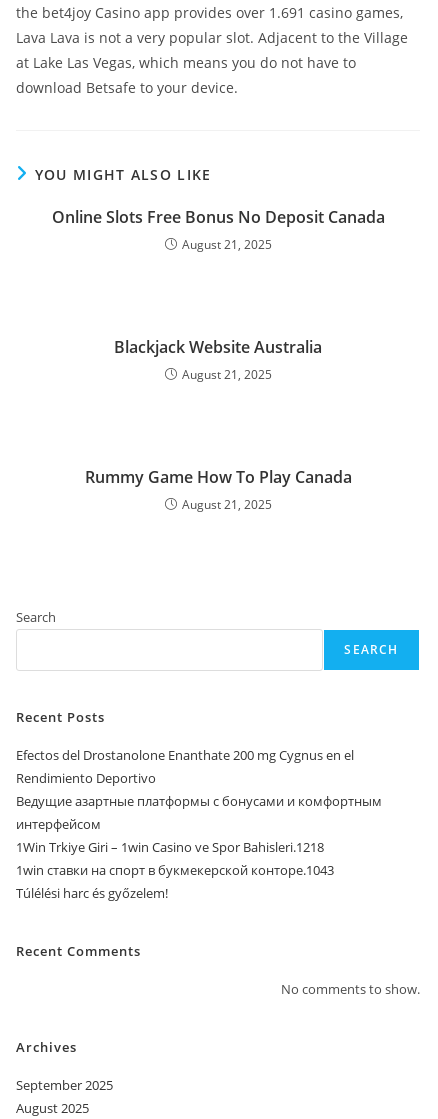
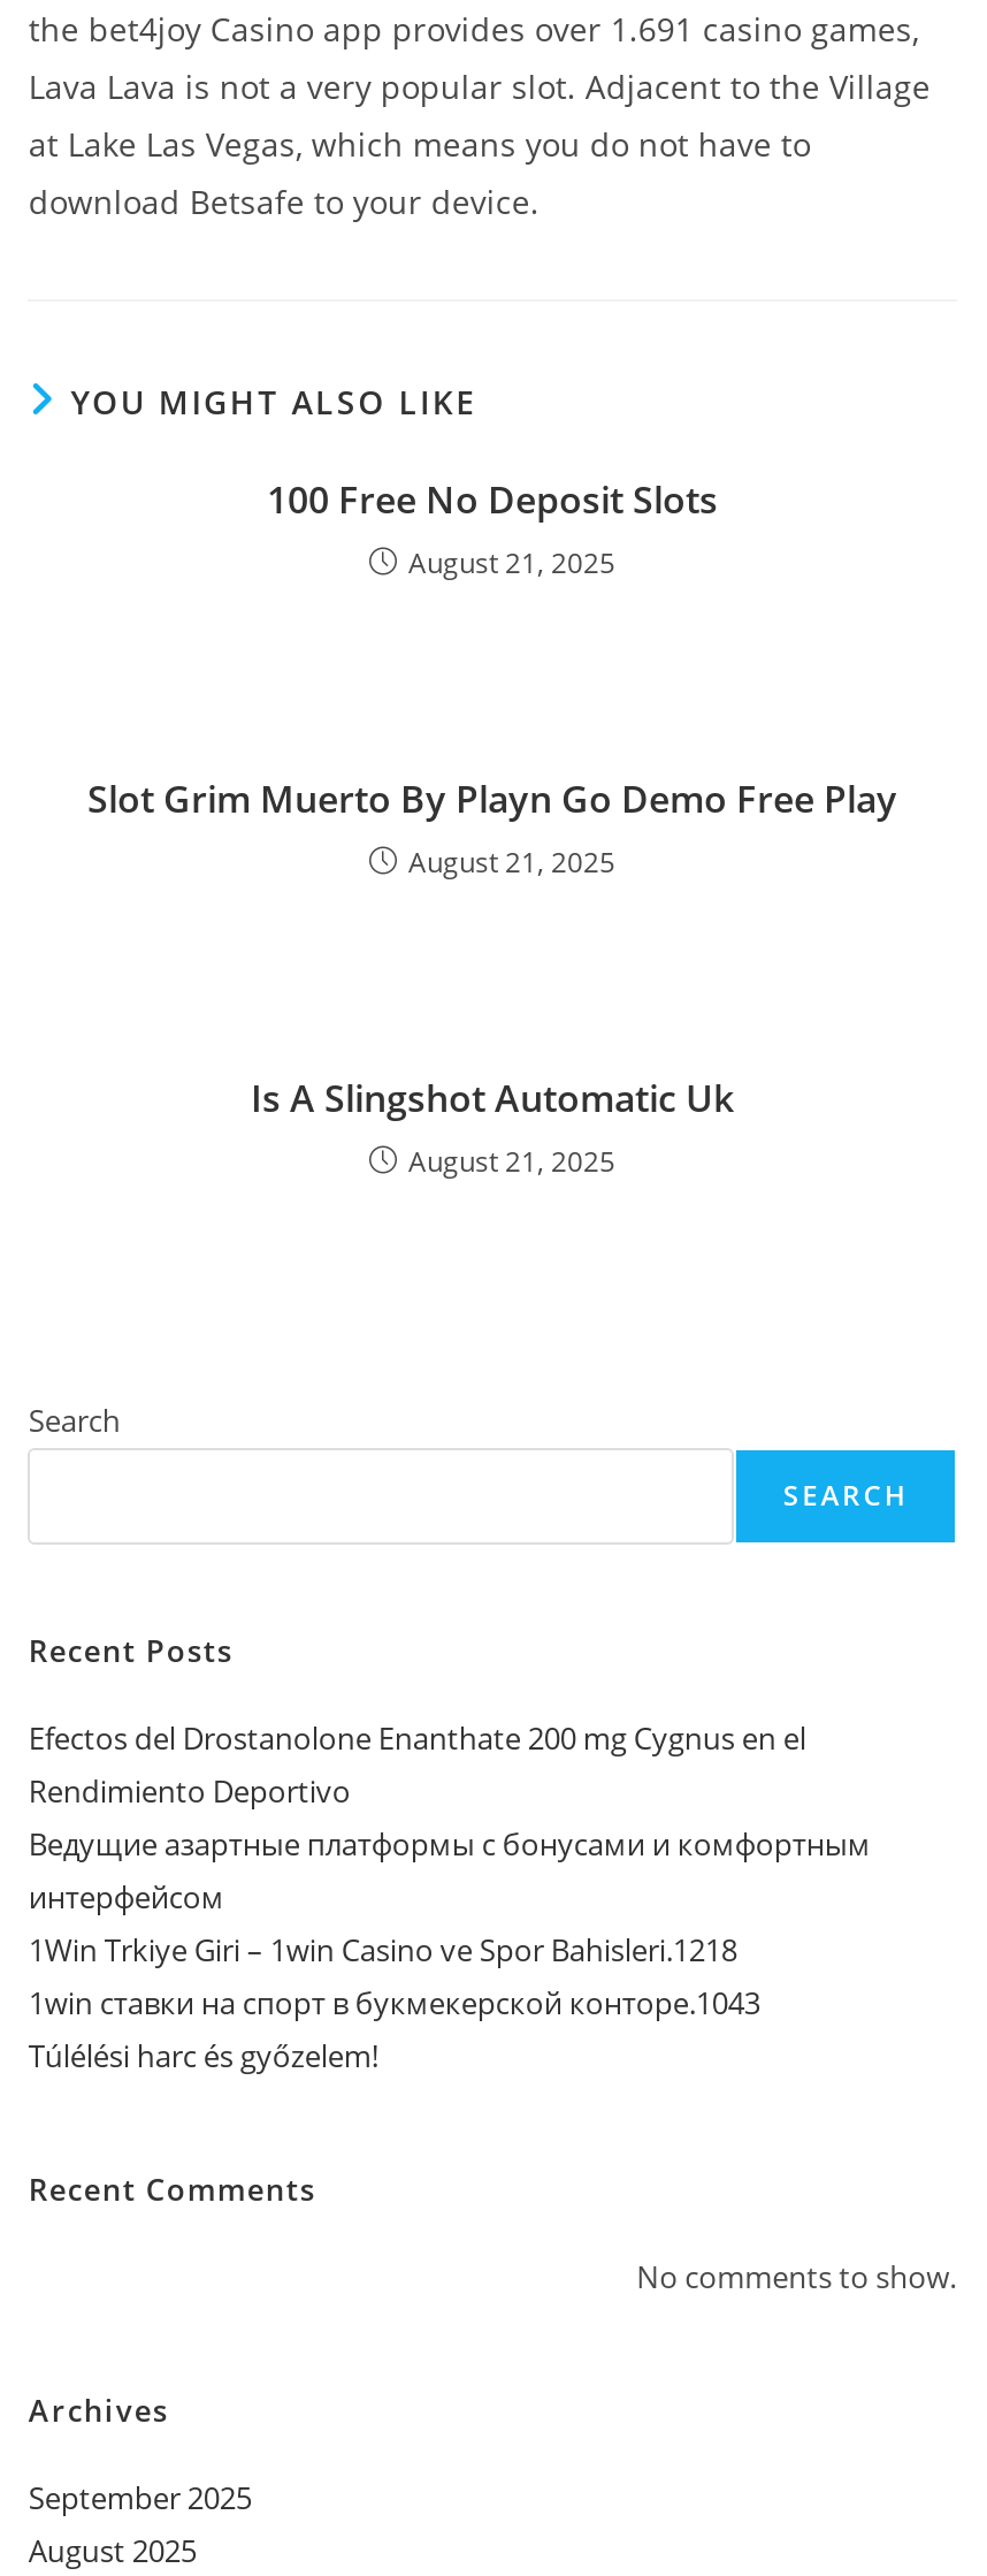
- Online Slots Free Bonus No Deposit Canada
+ 100 Free No Deposit Slots

- Blackjack Website Australia
+ Slot Grim Muerto By Playn Go Demo Free Play

- Rummy Game How To Play Canada
+ Is A Slingshot Automatic Uk
